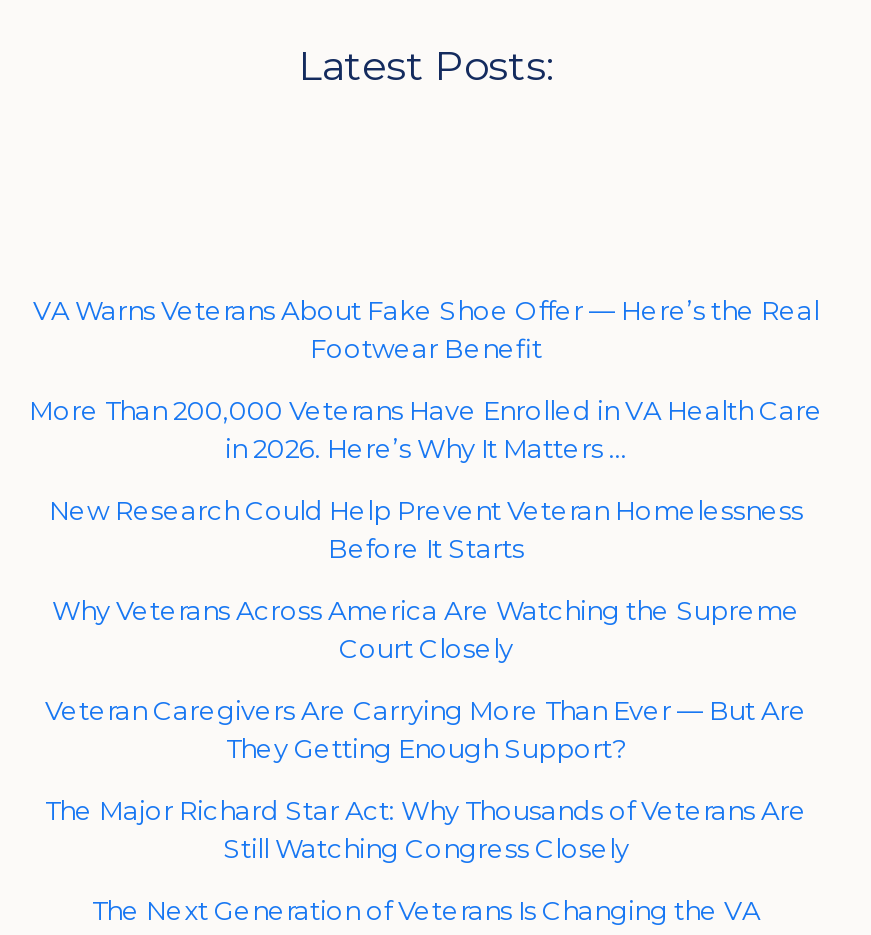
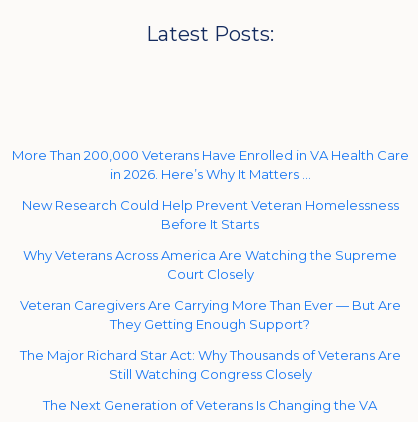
- VA Warns Veterans About Fake Shoe Offer — Here’s the Real
- Footwear Benefit
